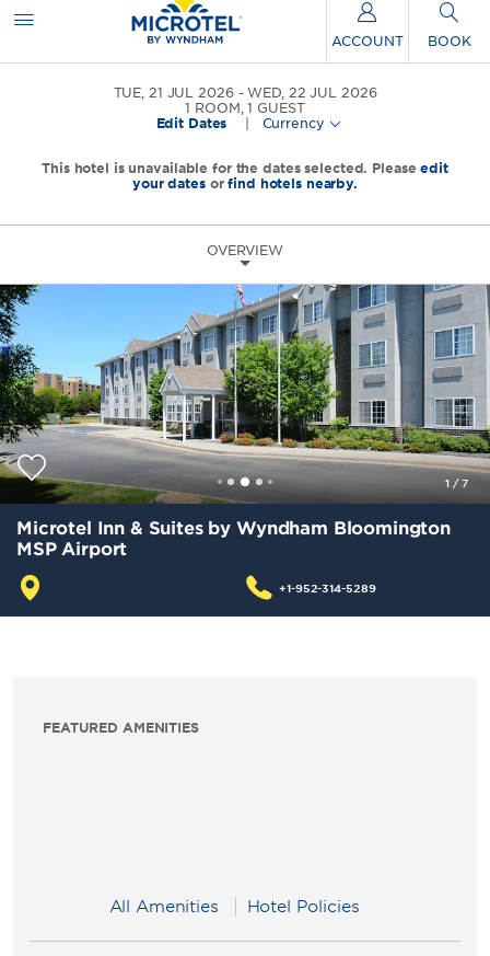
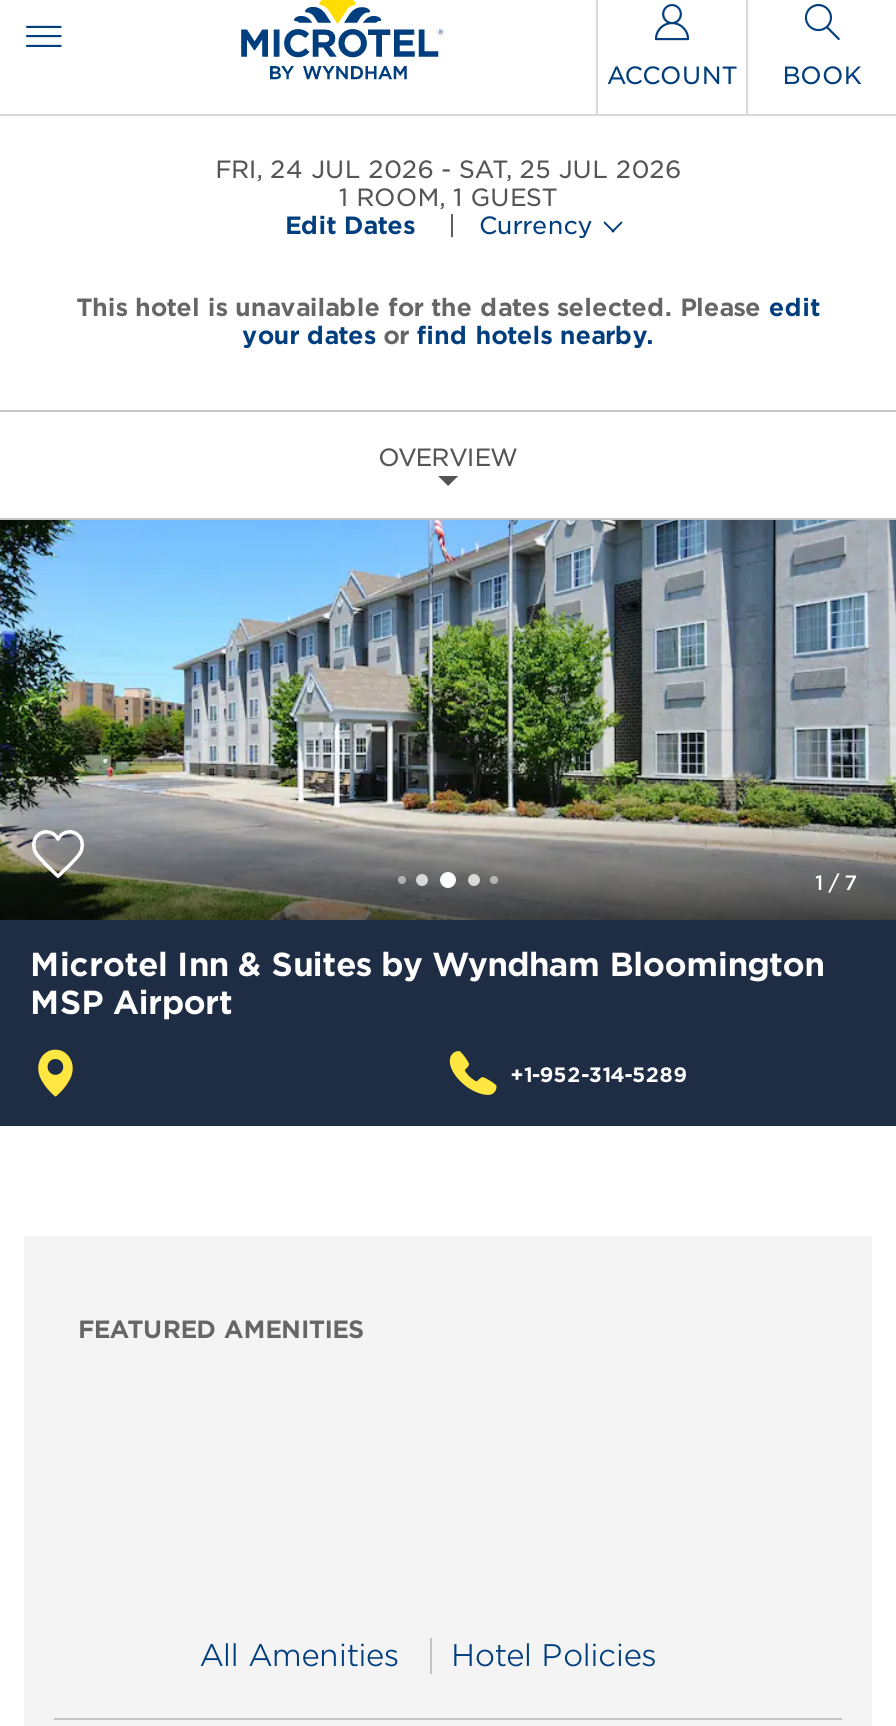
- TUE, 21 JUL 2026
+ FRI, 24 JUL 2026

- WED, 22 JUL 2026
+ SAT, 25 JUL 2026
